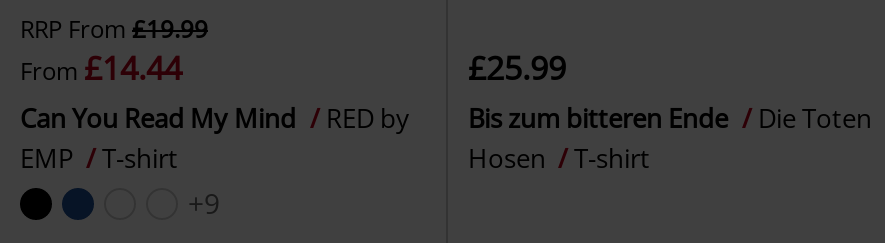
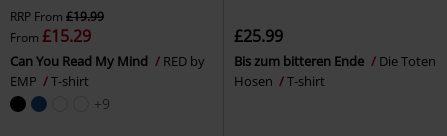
- From £14.44
+ From £15.29
